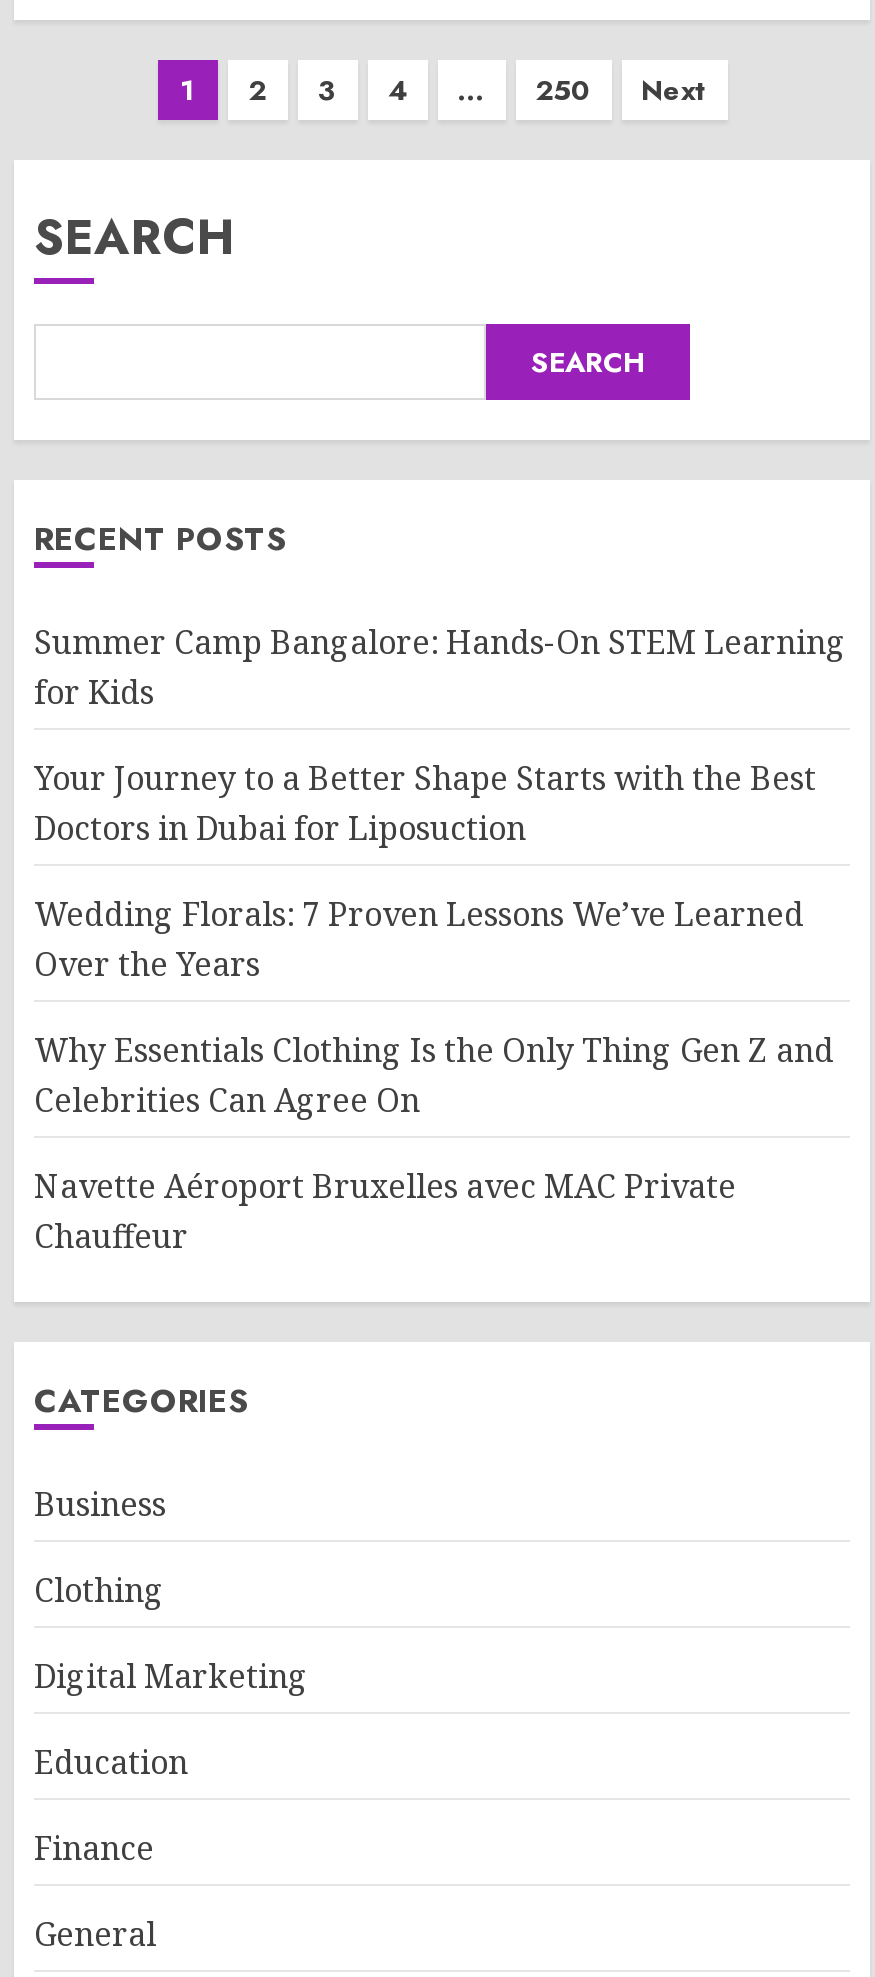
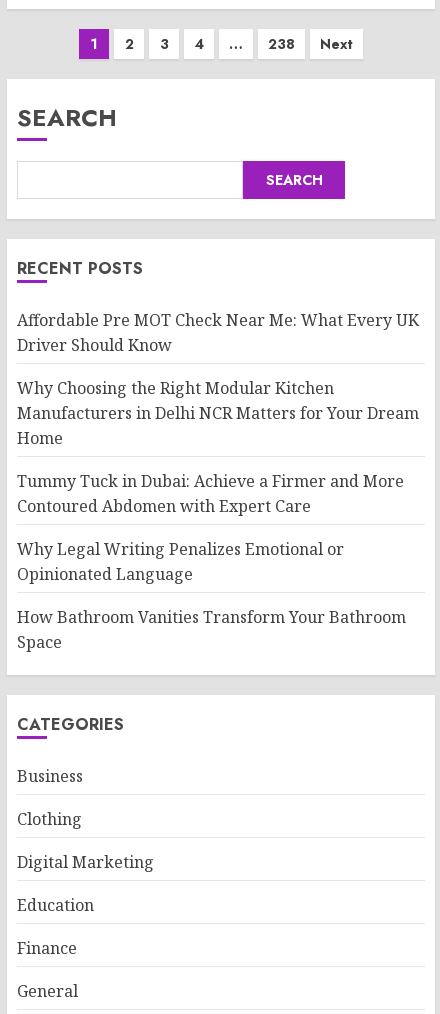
- 250
+ 238

- Summer Camp Bangalore: Hands-On STEM Learning
- for Kids
+ Affordable Pre MOT Check Near Me: What Every UK
+ Driver Should Know

- Your Journey to a Better Shape Starts with the Best
- Doctors in Dubai for Liposuction
+ Why Choosing the Right Modular Kitchen
+ Manufacturers in Delhi NCR Matters for Your Dream
+ Home

- Wedding Florals: 7 Proven Lessons We’ve Learned
- Over the Years
+ Tummy Tuck in Dubai: Achieve a Firmer and More
+ Contoured Abdomen with Expert Care

- Why Essentials Clothing Is the Only Thing Gen Z and
- Celebrities Can Agree On
+ Why Legal Writing Penalizes Emotional or
+ Opinionated Language

- Navette Aéroport Bruxelles avec MAC Private
- Chauffeur
+ How Bathroom Vanities Transform Your Bathroom
+ Space
